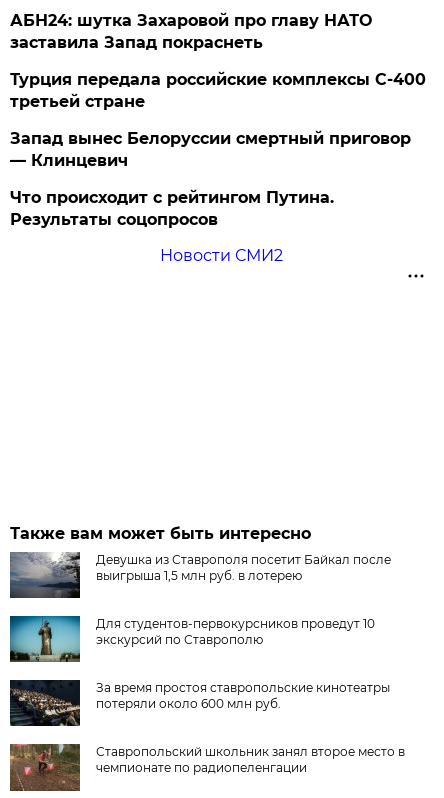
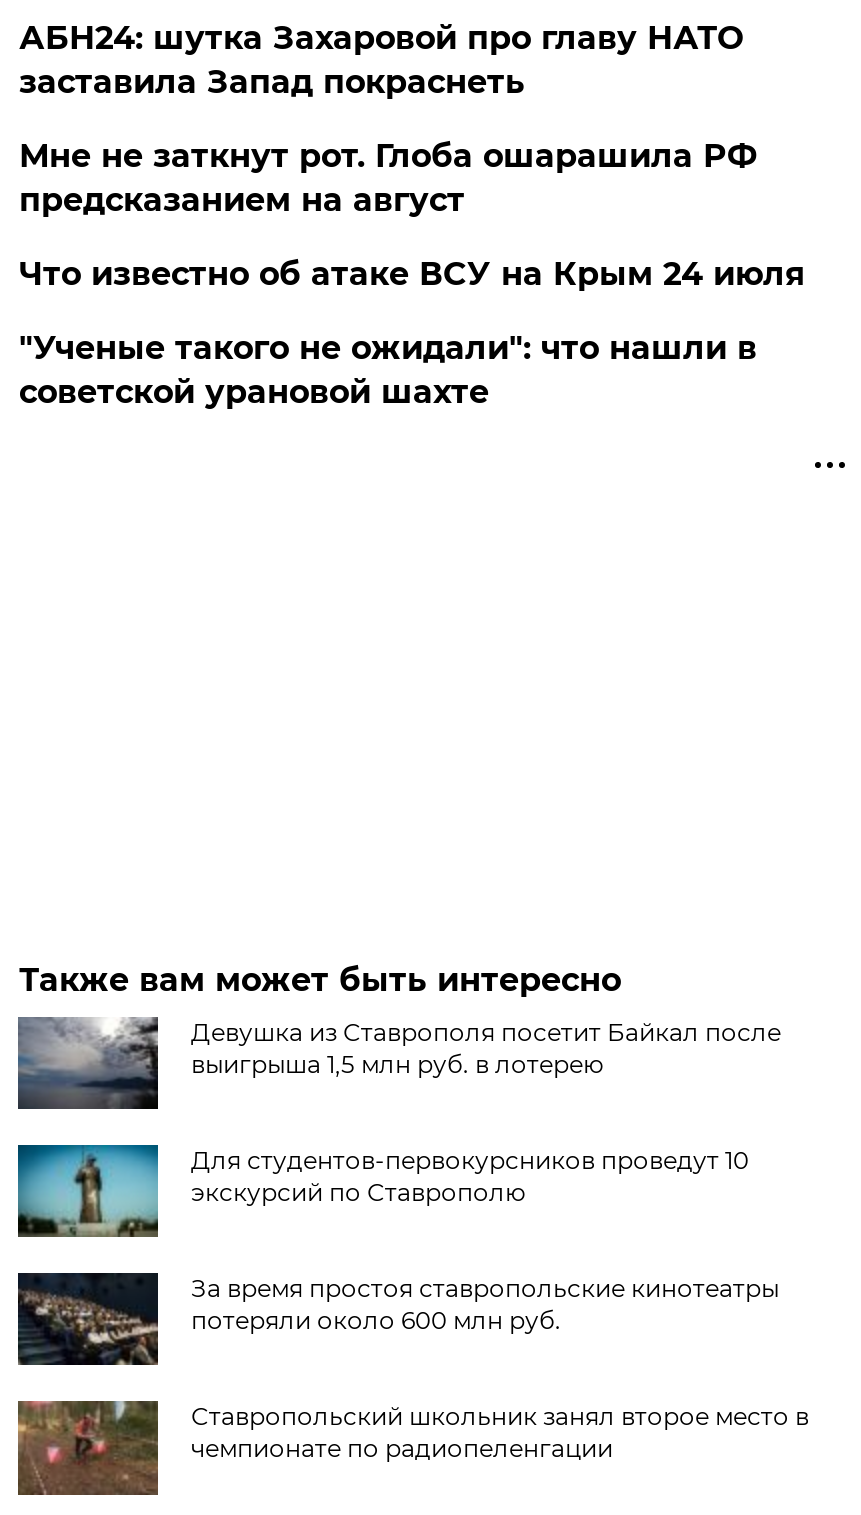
- Турция передала российские комплексы С-400
- третьей стране
- Запад вынес Белоруссии смертный приговор
- — Клинцевич
- Что происходит с рейтингом Путина.
- Результаты соцопросов
- Новости СМИ2
+ Мне не заткнут рот. Глоба ошарашила РФ
+ предсказанием на август
+ Что известно об атаке ВСУ на Крым 24 июля
+ "Ученые такого не ожидали": что нашли в
+ советской урановой шахте
